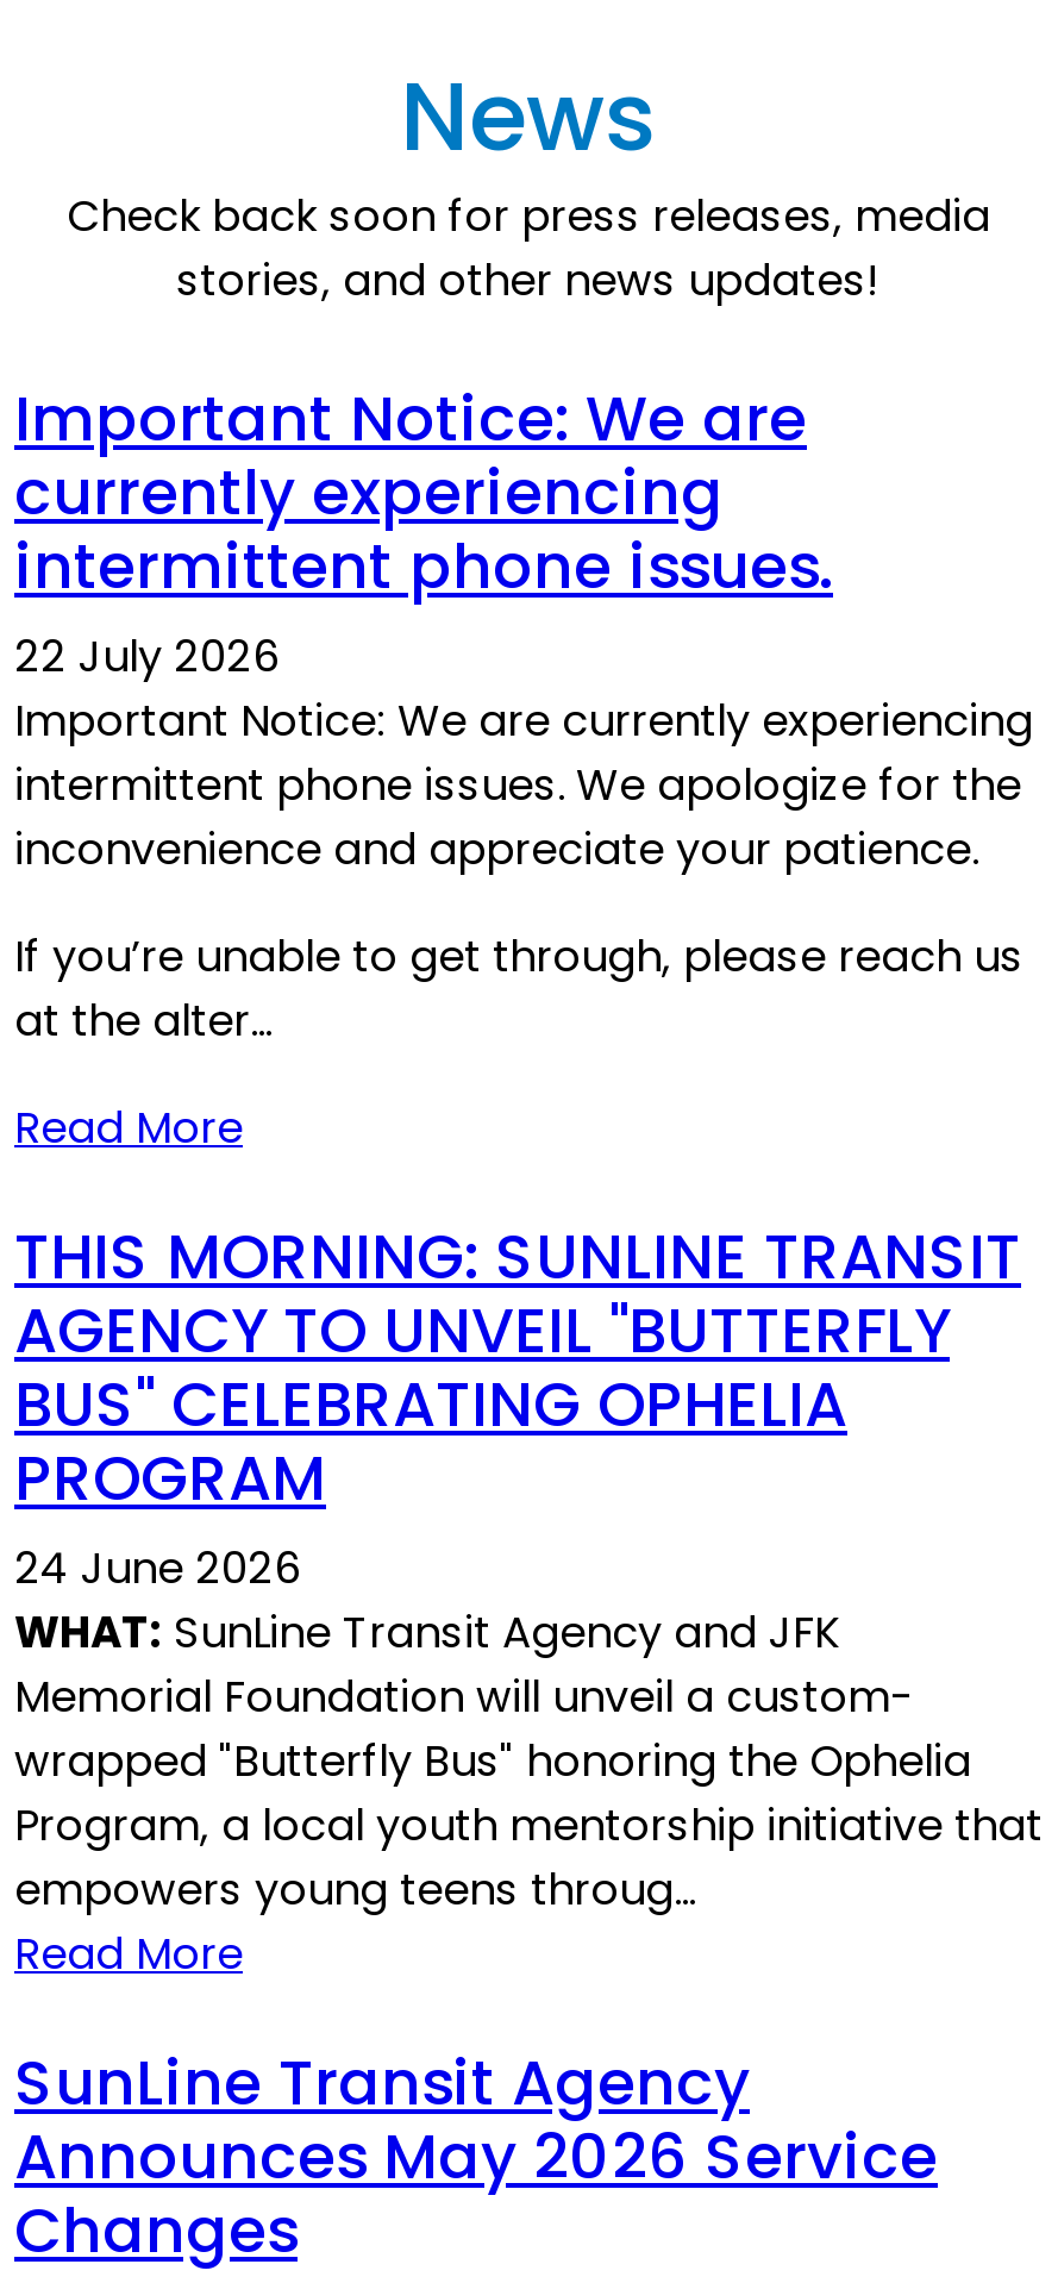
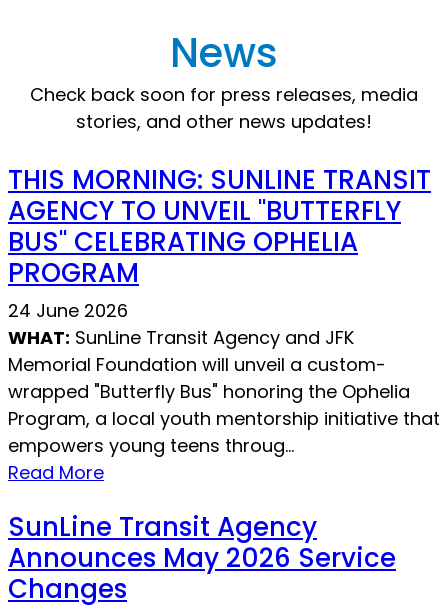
- Important Notice: We are
- currently experiencing
- intermittent phone issues.
- 22 July 2026
- Important Notice: We are currently experiencing
- intermittent phone issues. We apologize for the
- inconvenience and appreciate your patience.
- If you’re unable to get through, please reach us
- at the alter...
- Read More
